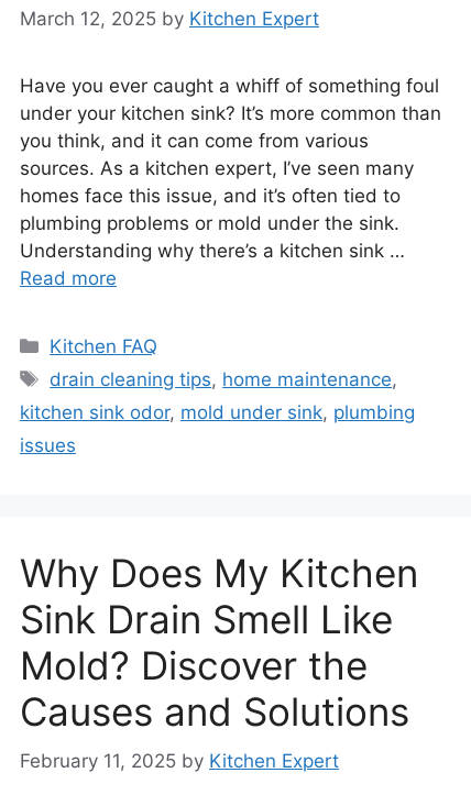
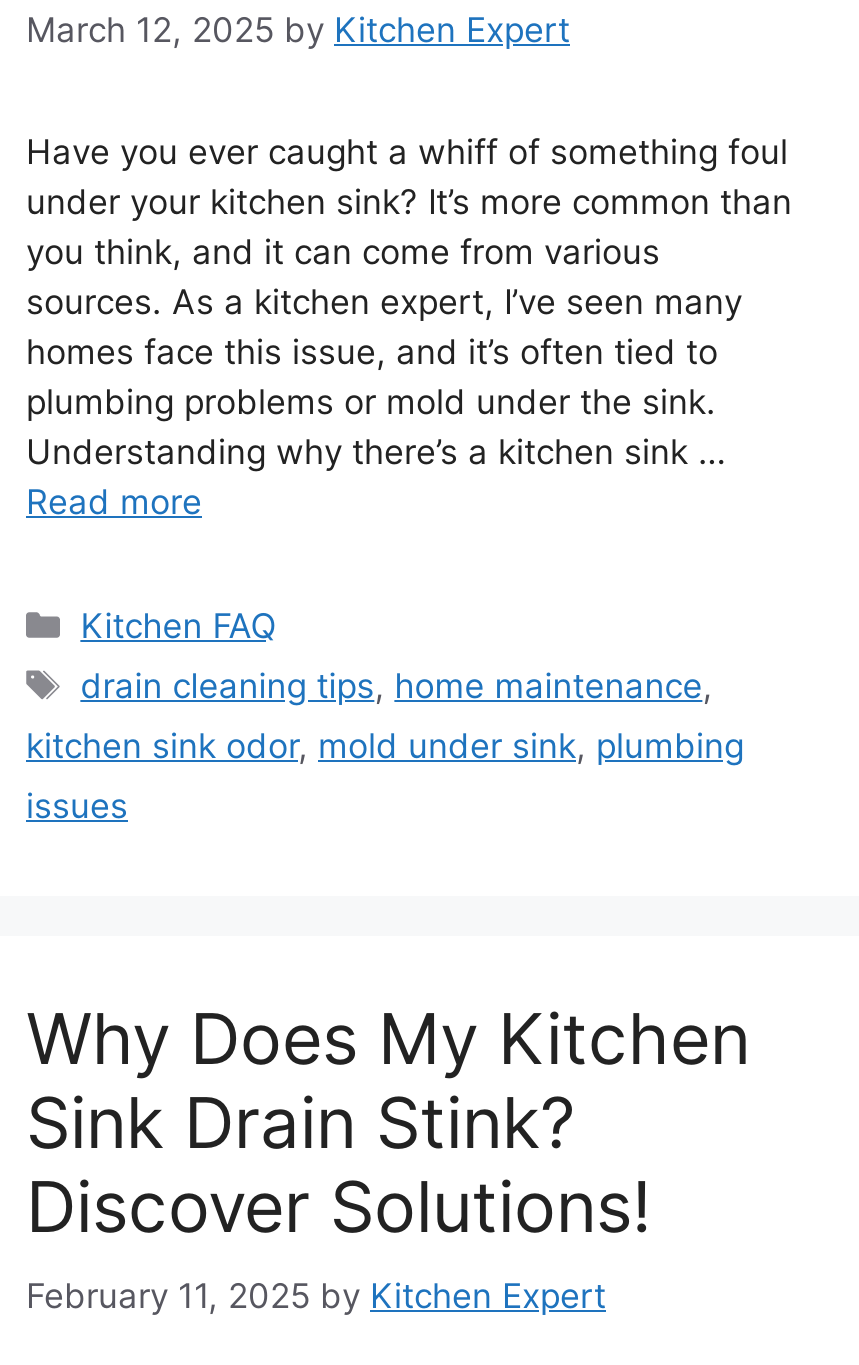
- Sink Drain Smell Like
- Mold? Discover the
- Causes and Solutions
+ Sink Drain Stink?
+ Discover Solutions!
